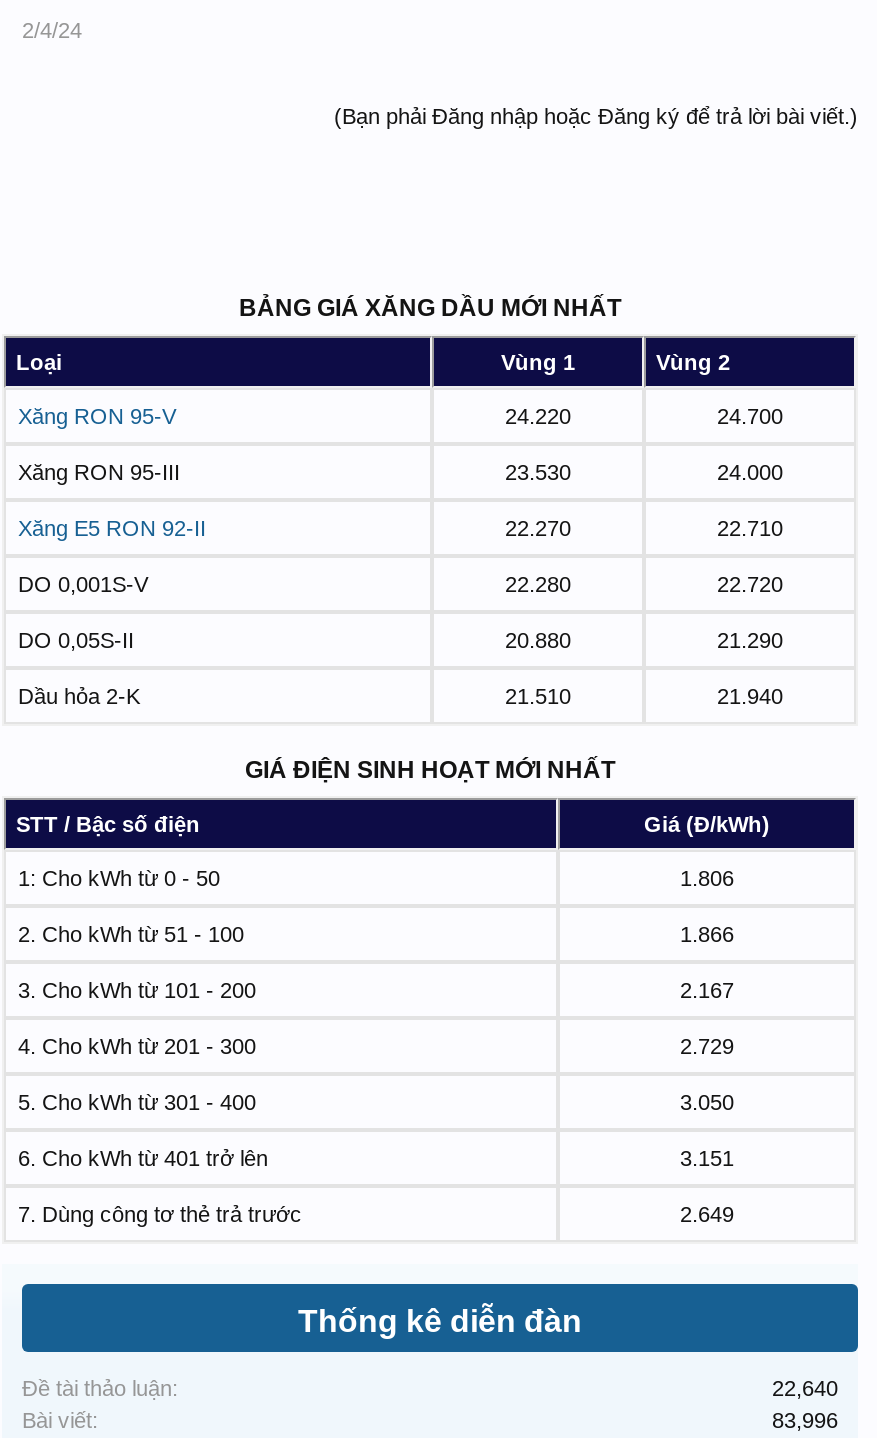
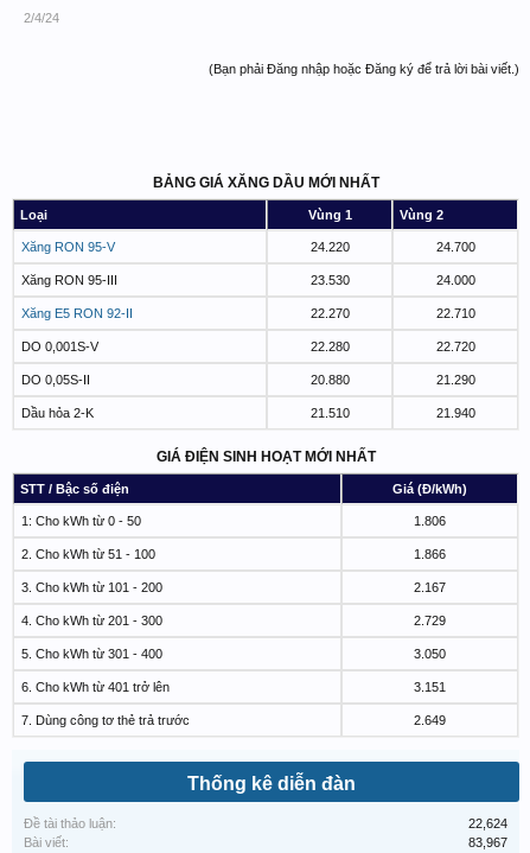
- 22,640
+ 22,624

- 83,996
+ 83,967
